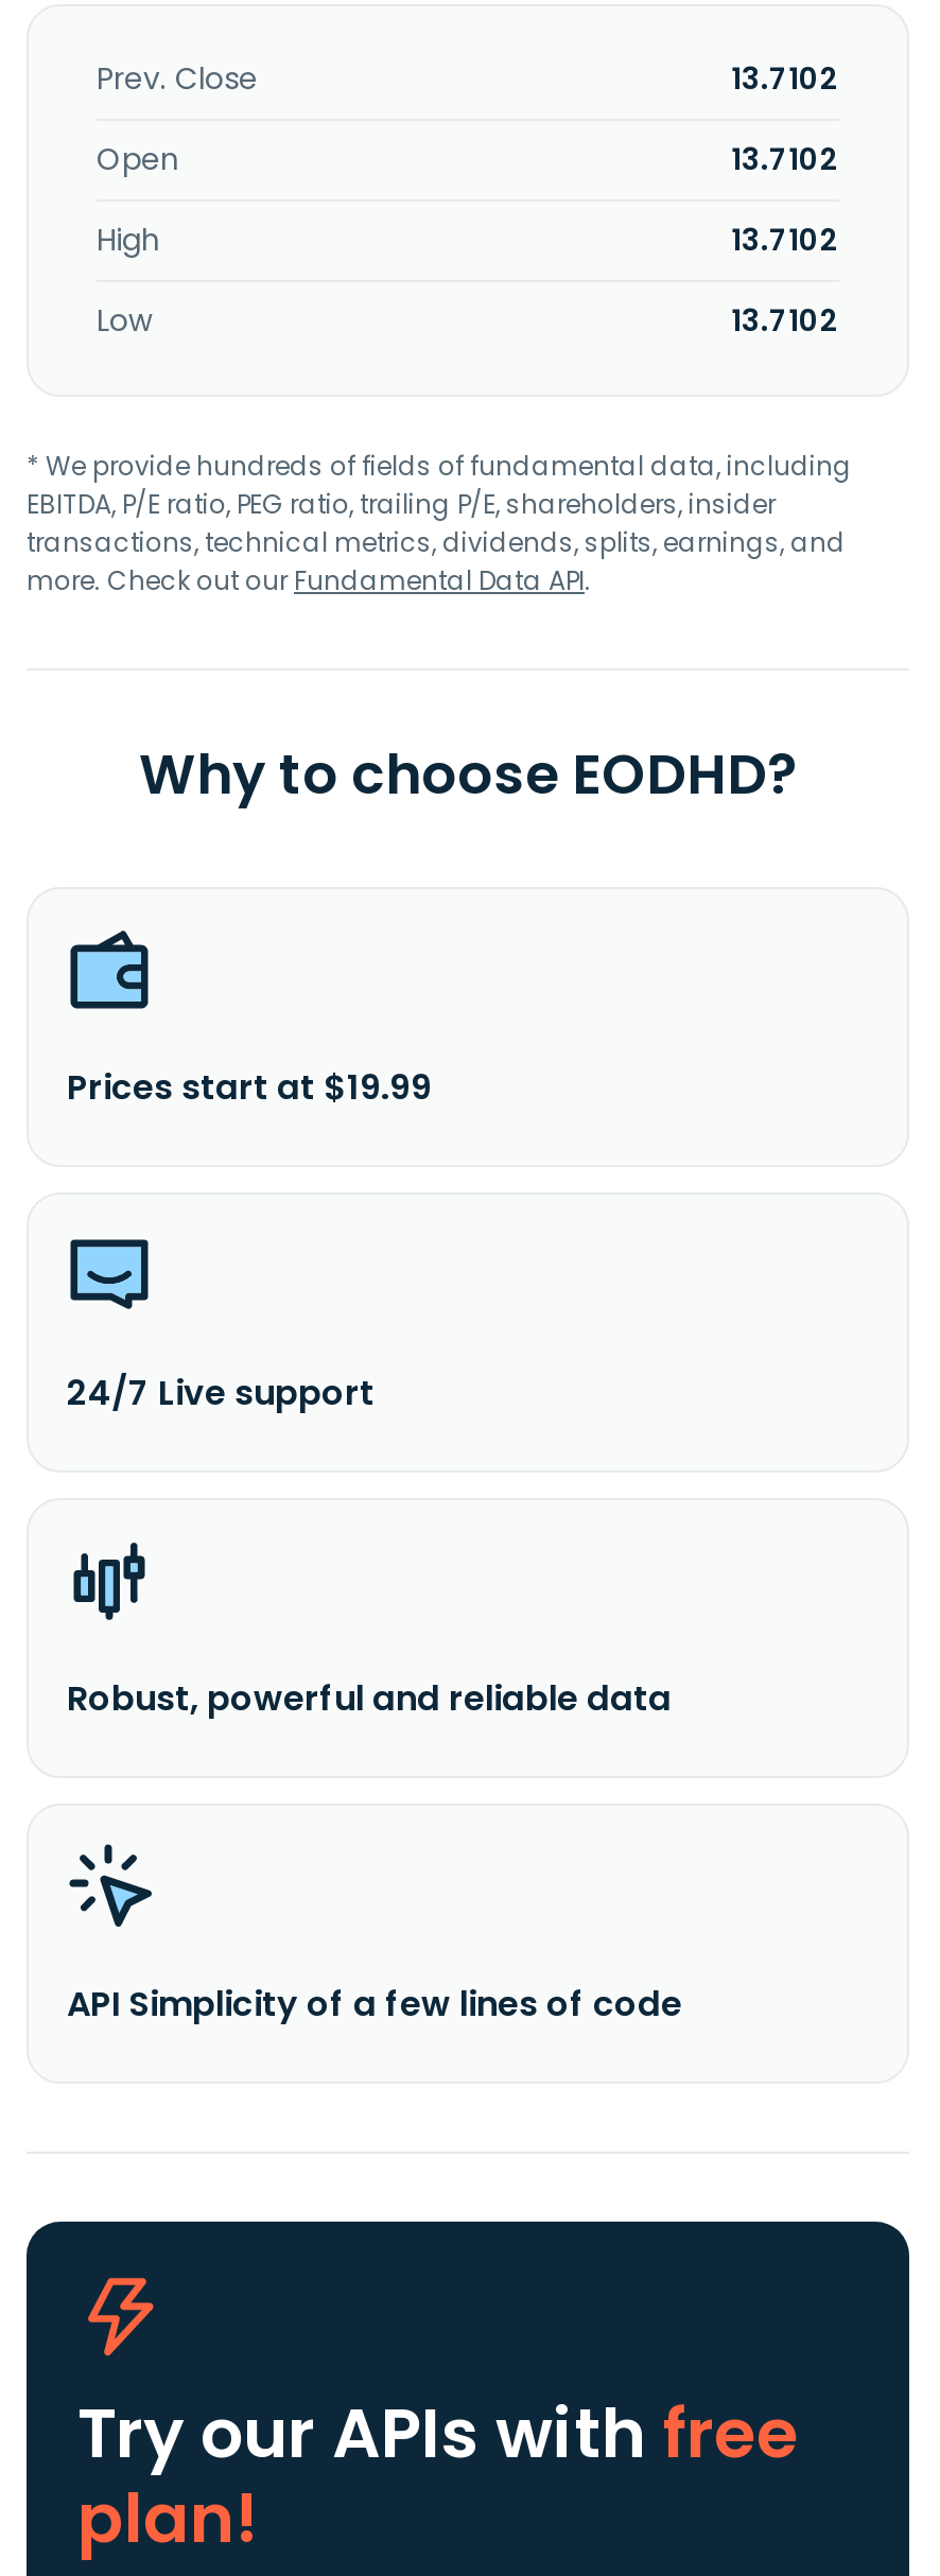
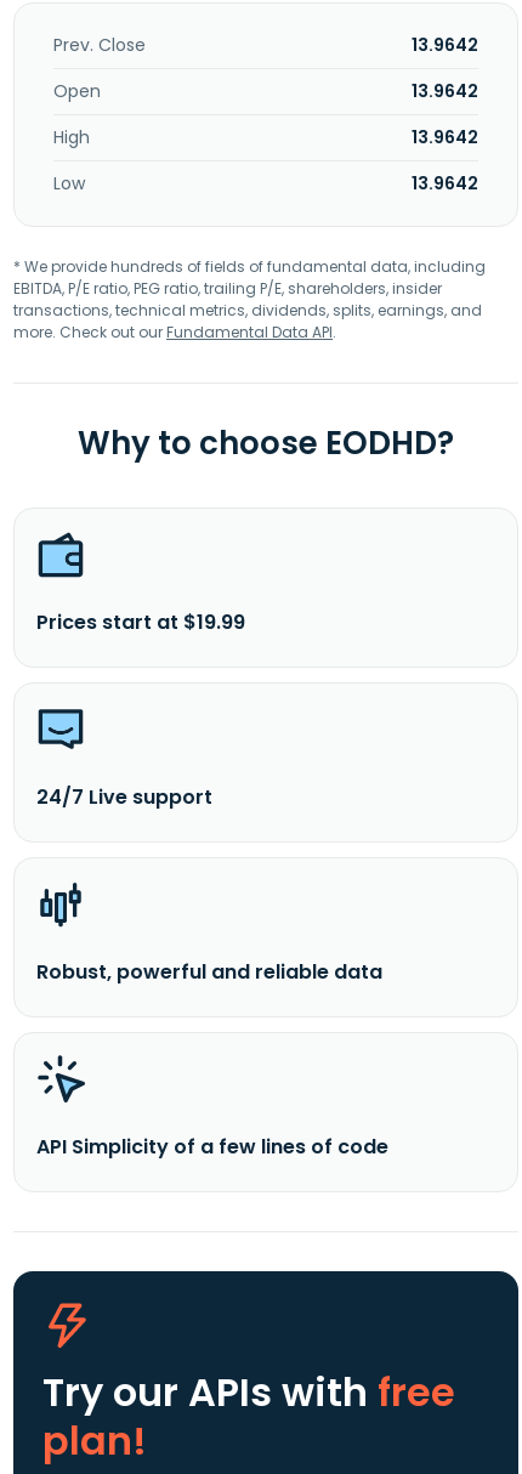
- 13.7102
+ 13.9642

- 13.7102
+ 13.9642

- 13.7102
+ 13.9642

- 13.7102
+ 13.9642
